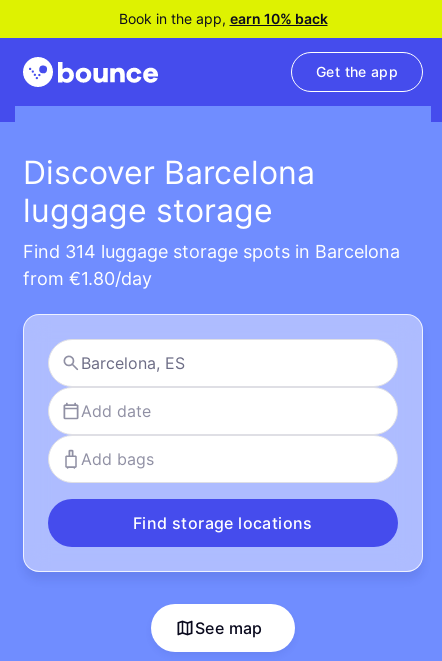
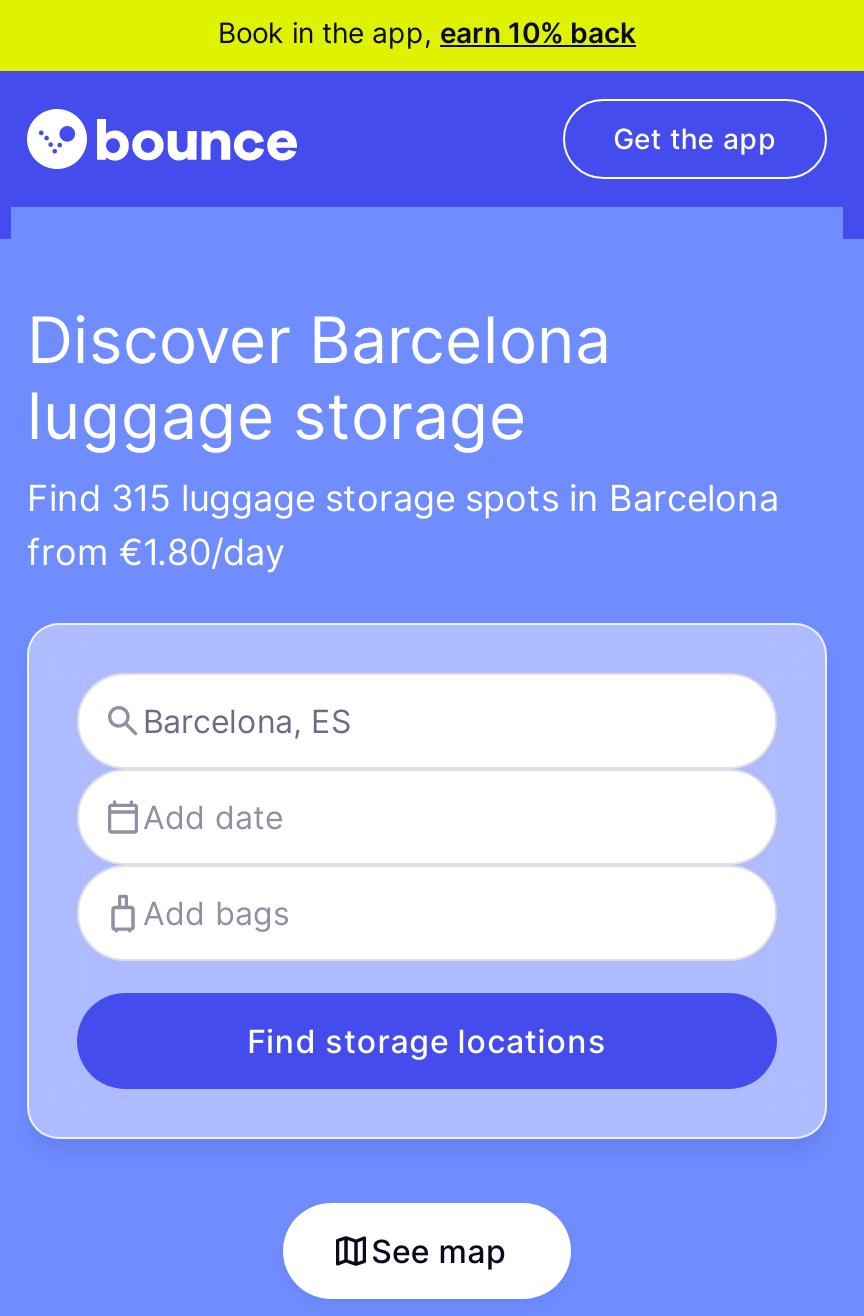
- Find 314 luggage storage spots in Barcelona
+ Find 315 luggage storage spots in Barcelona
